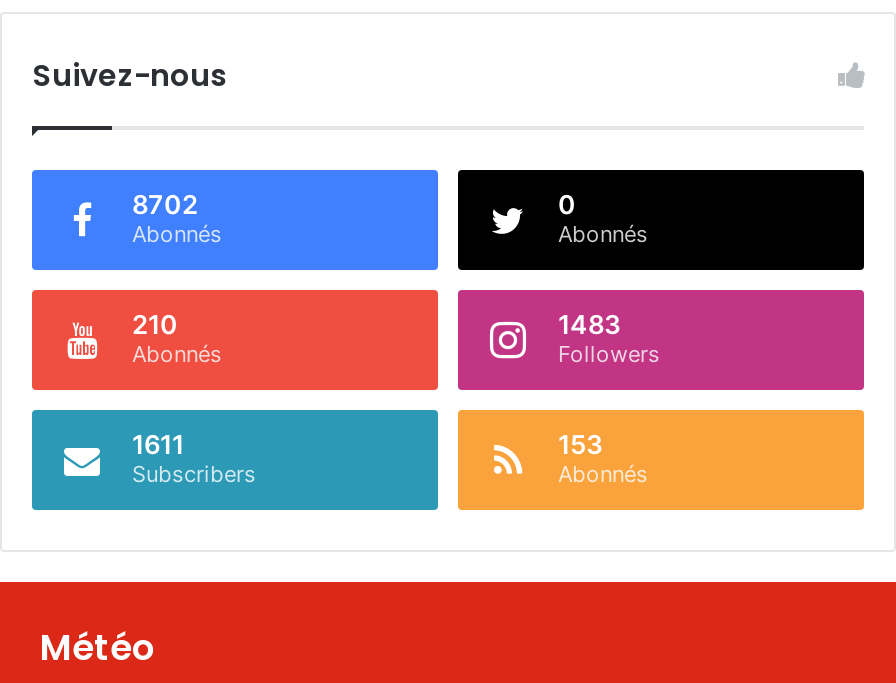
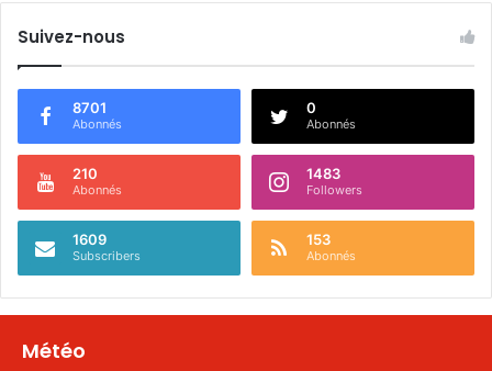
- 8702
+ 8701

- 1611
+ 1609
